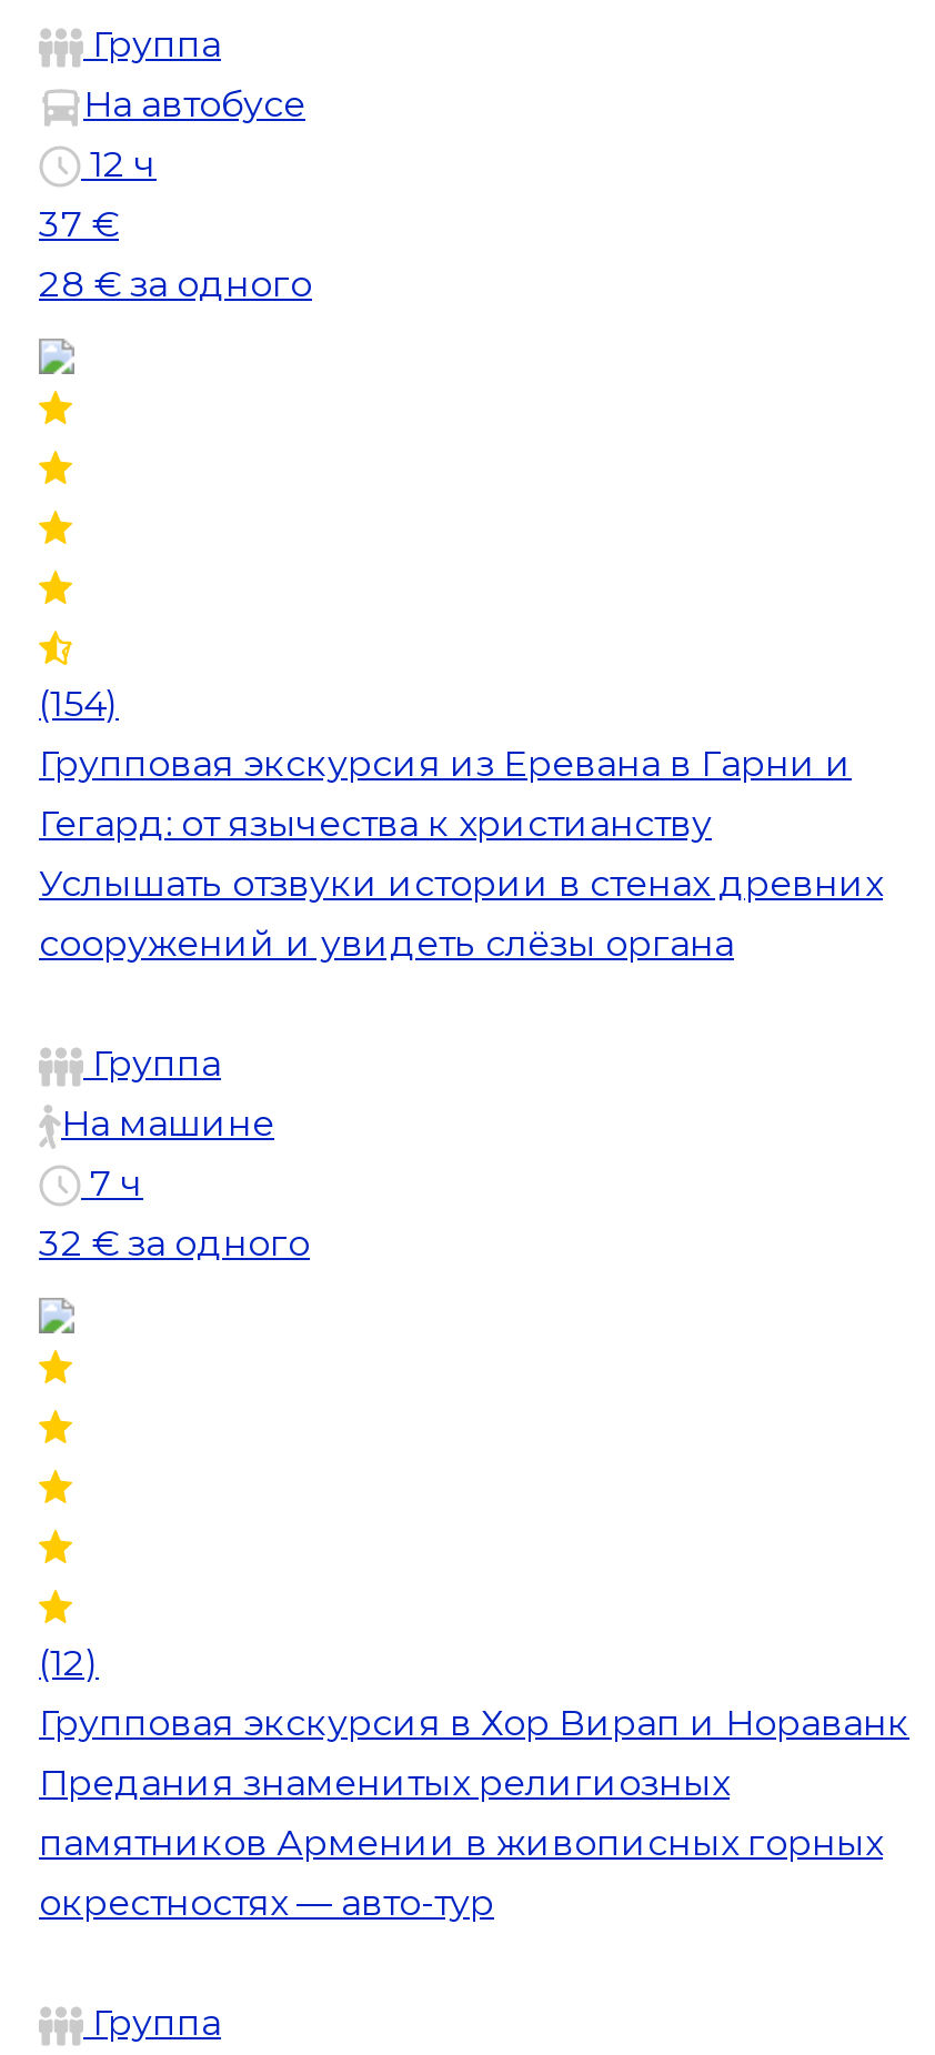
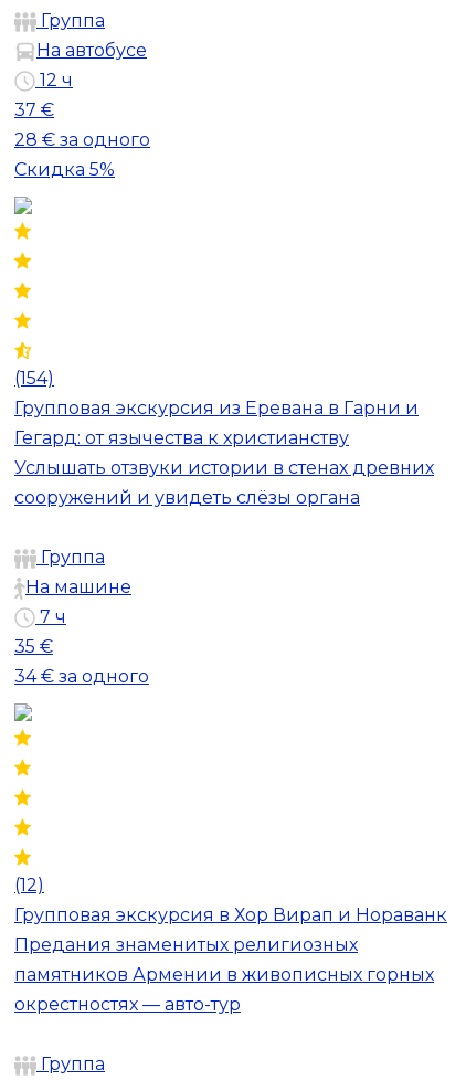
+ Скидка 5%

- 32 €за одного
+ 35 €
+ 34 €за одного
